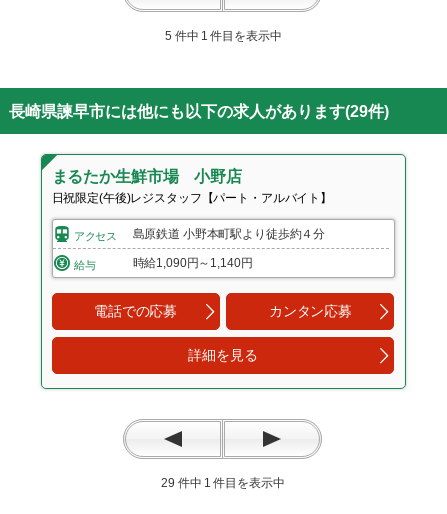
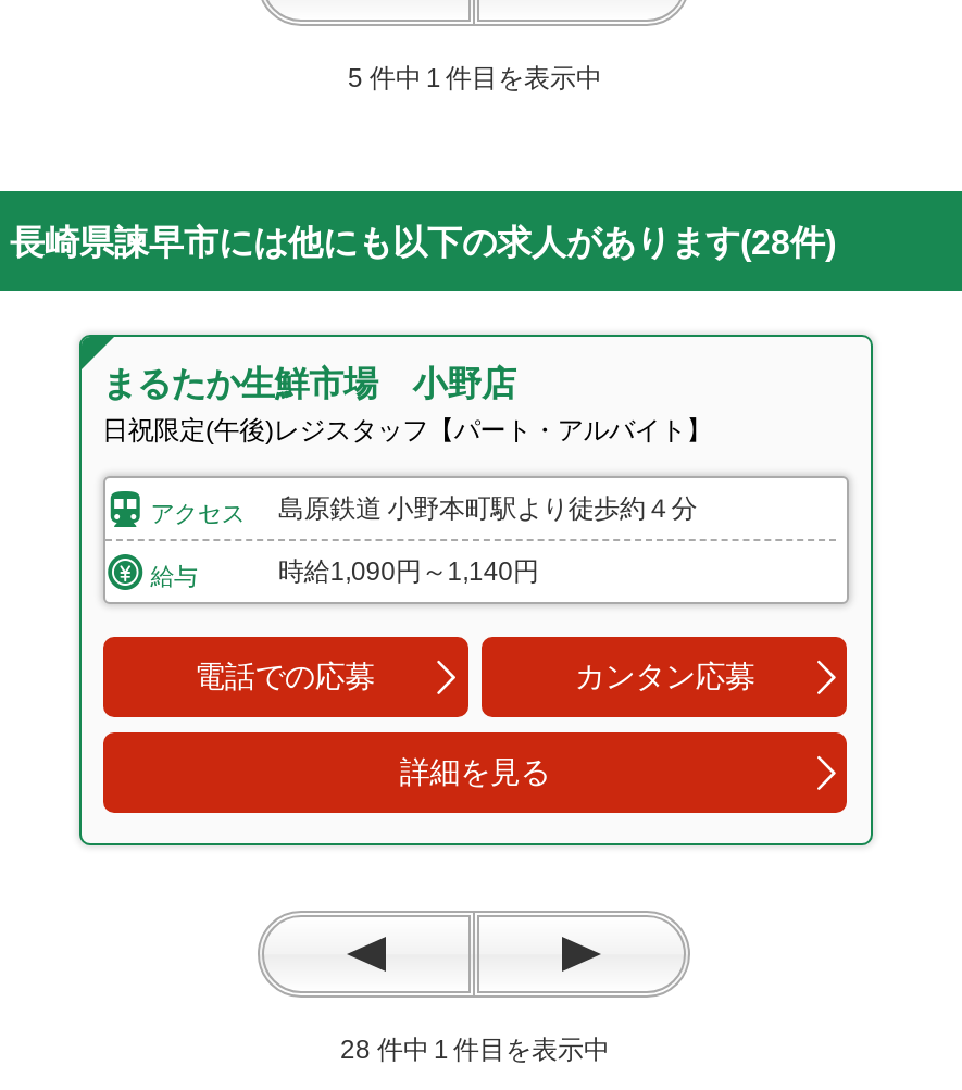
- 長崎県諫早市には他にも以下の求人があります(29件)
+ 長崎県諫早市には他にも以下の求人があります(28件)

- 29
+ 28
